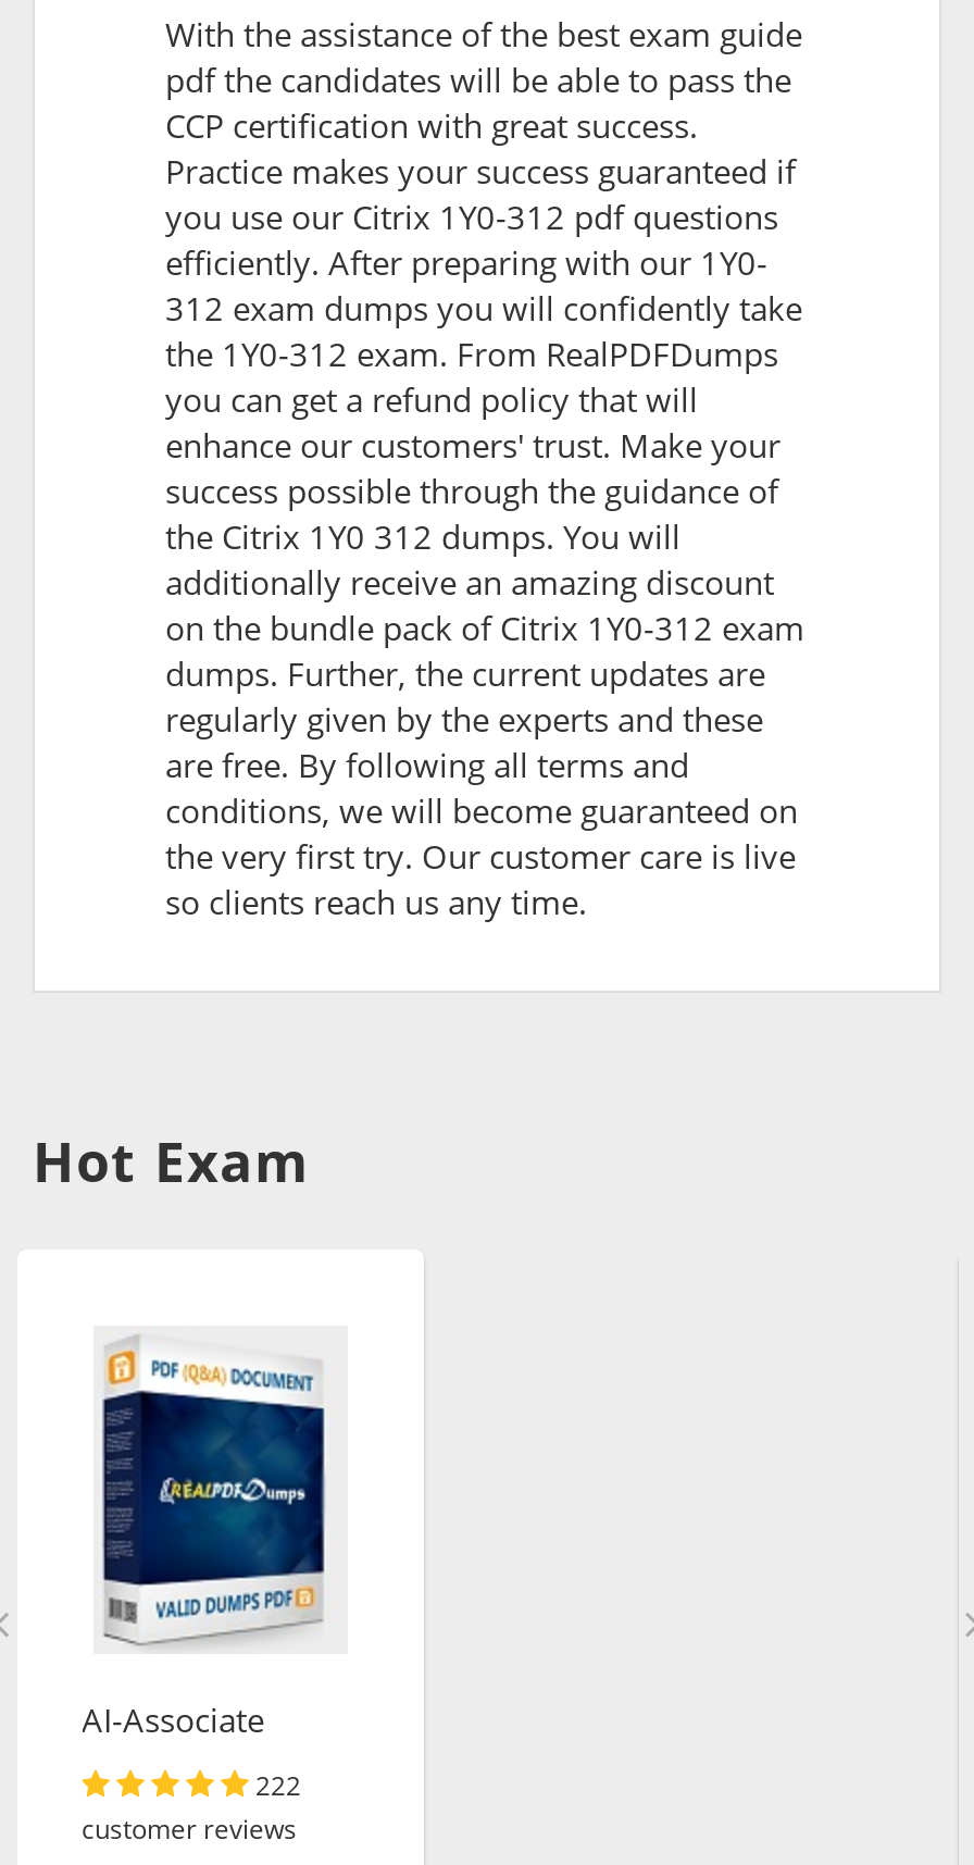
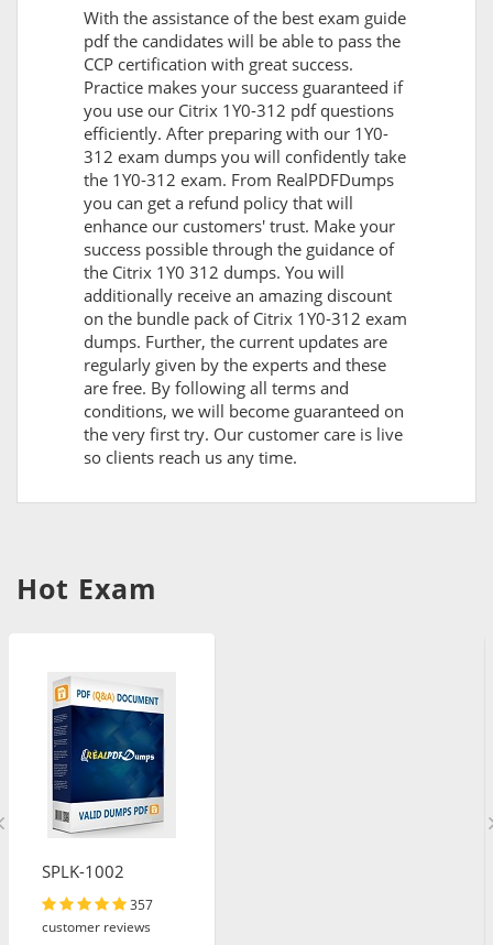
- AI-Associate
+ SPLK-1002

- 222
+ 357
